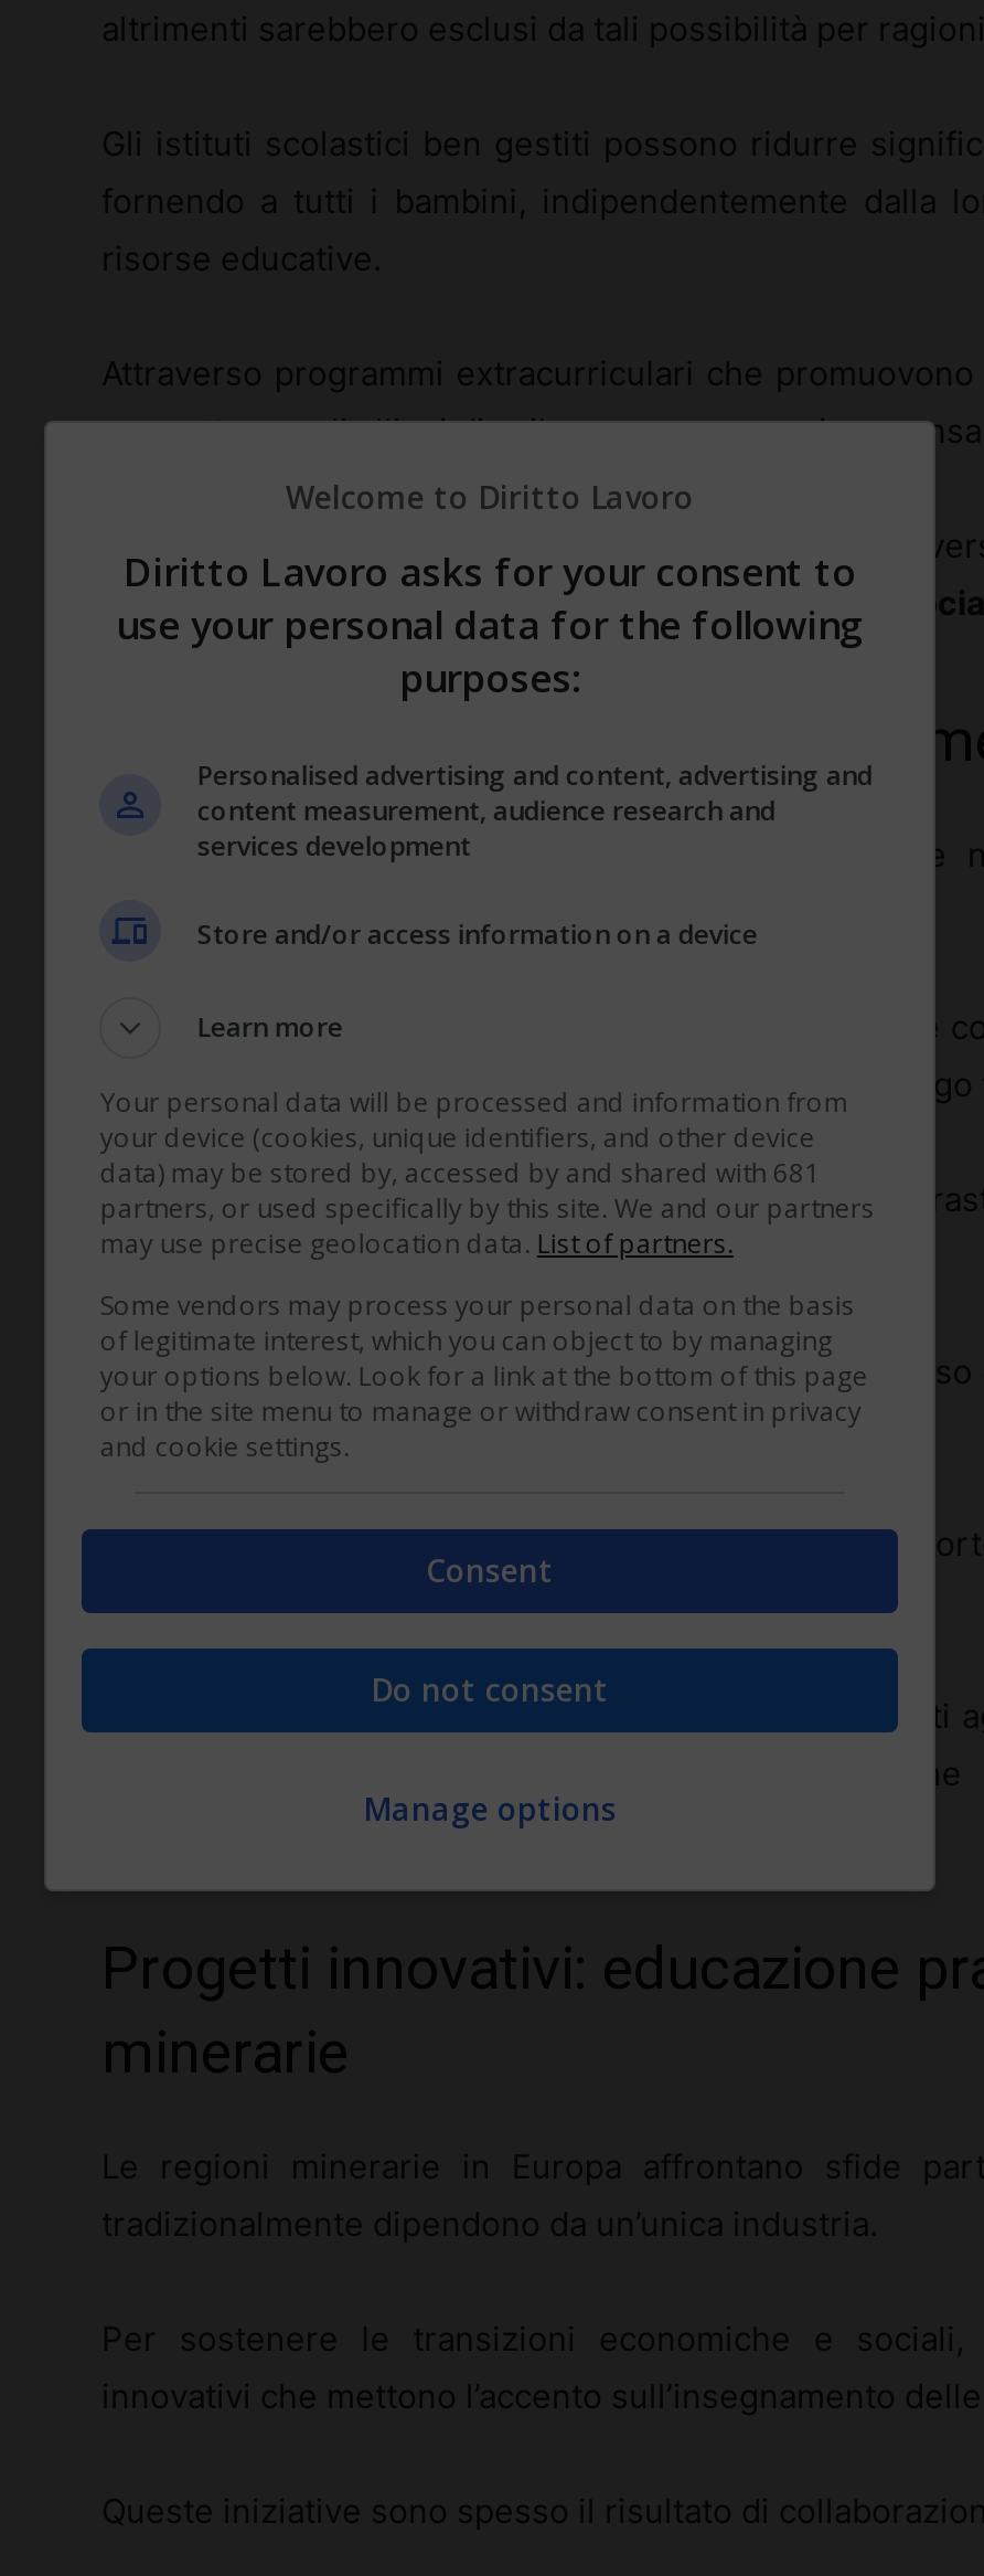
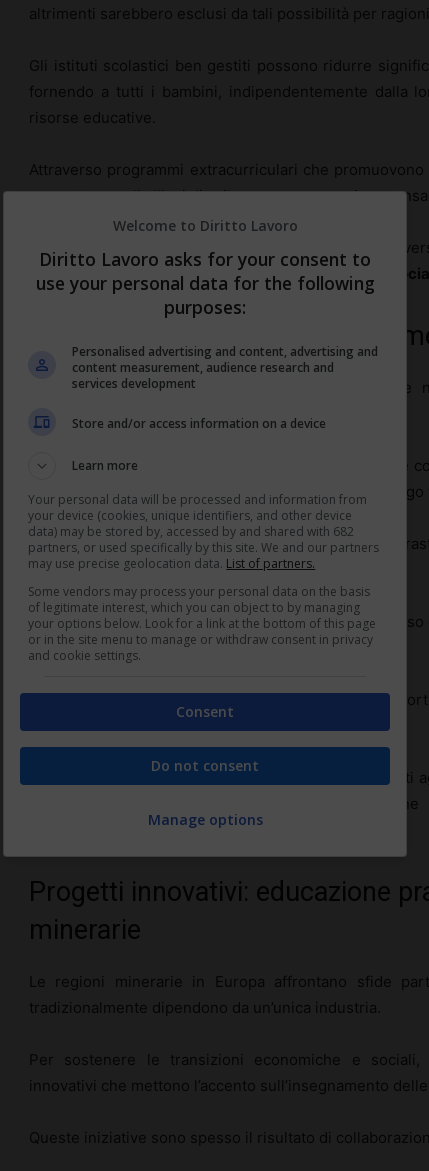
- data) may be stored by, accessed by and shared with 681
+ data) may be stored by, accessed by and shared with 682
